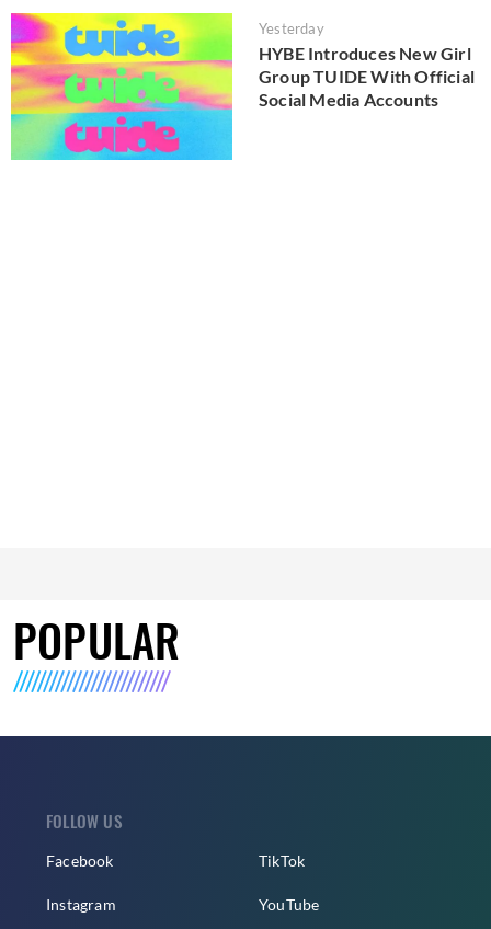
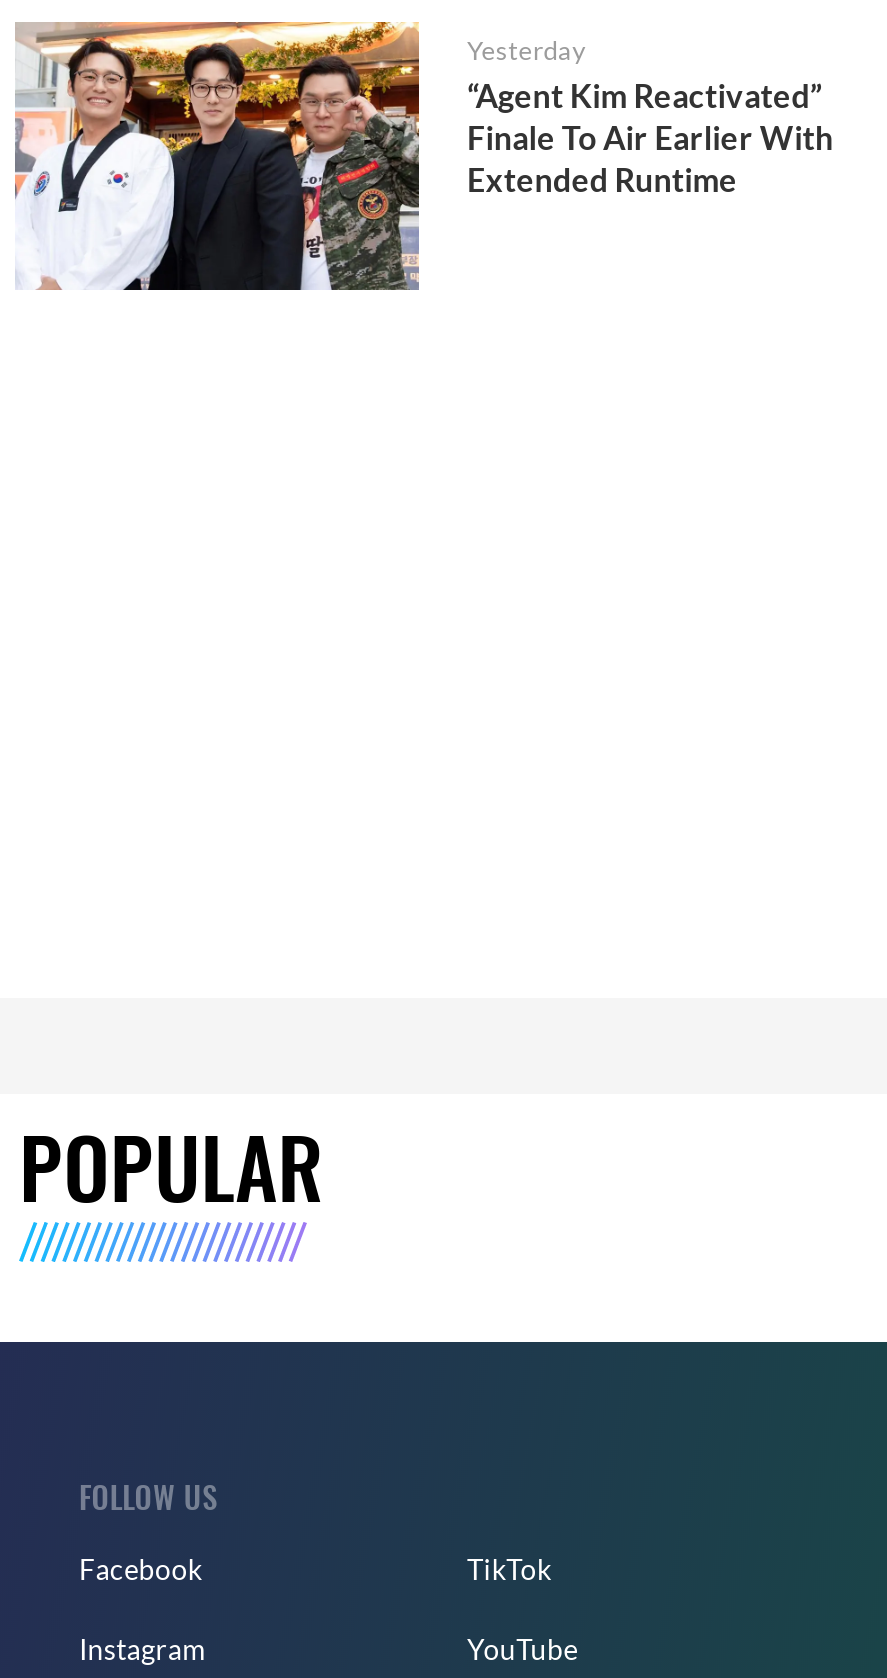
- [image]
- HYBE Introduces New Girl
- Group TUIDE With Official
- Social Media Accounts
+ [image]
+ “Agent Kim Reactivated”
+ Finale To Air Earlier With
+ Extended Runtime
